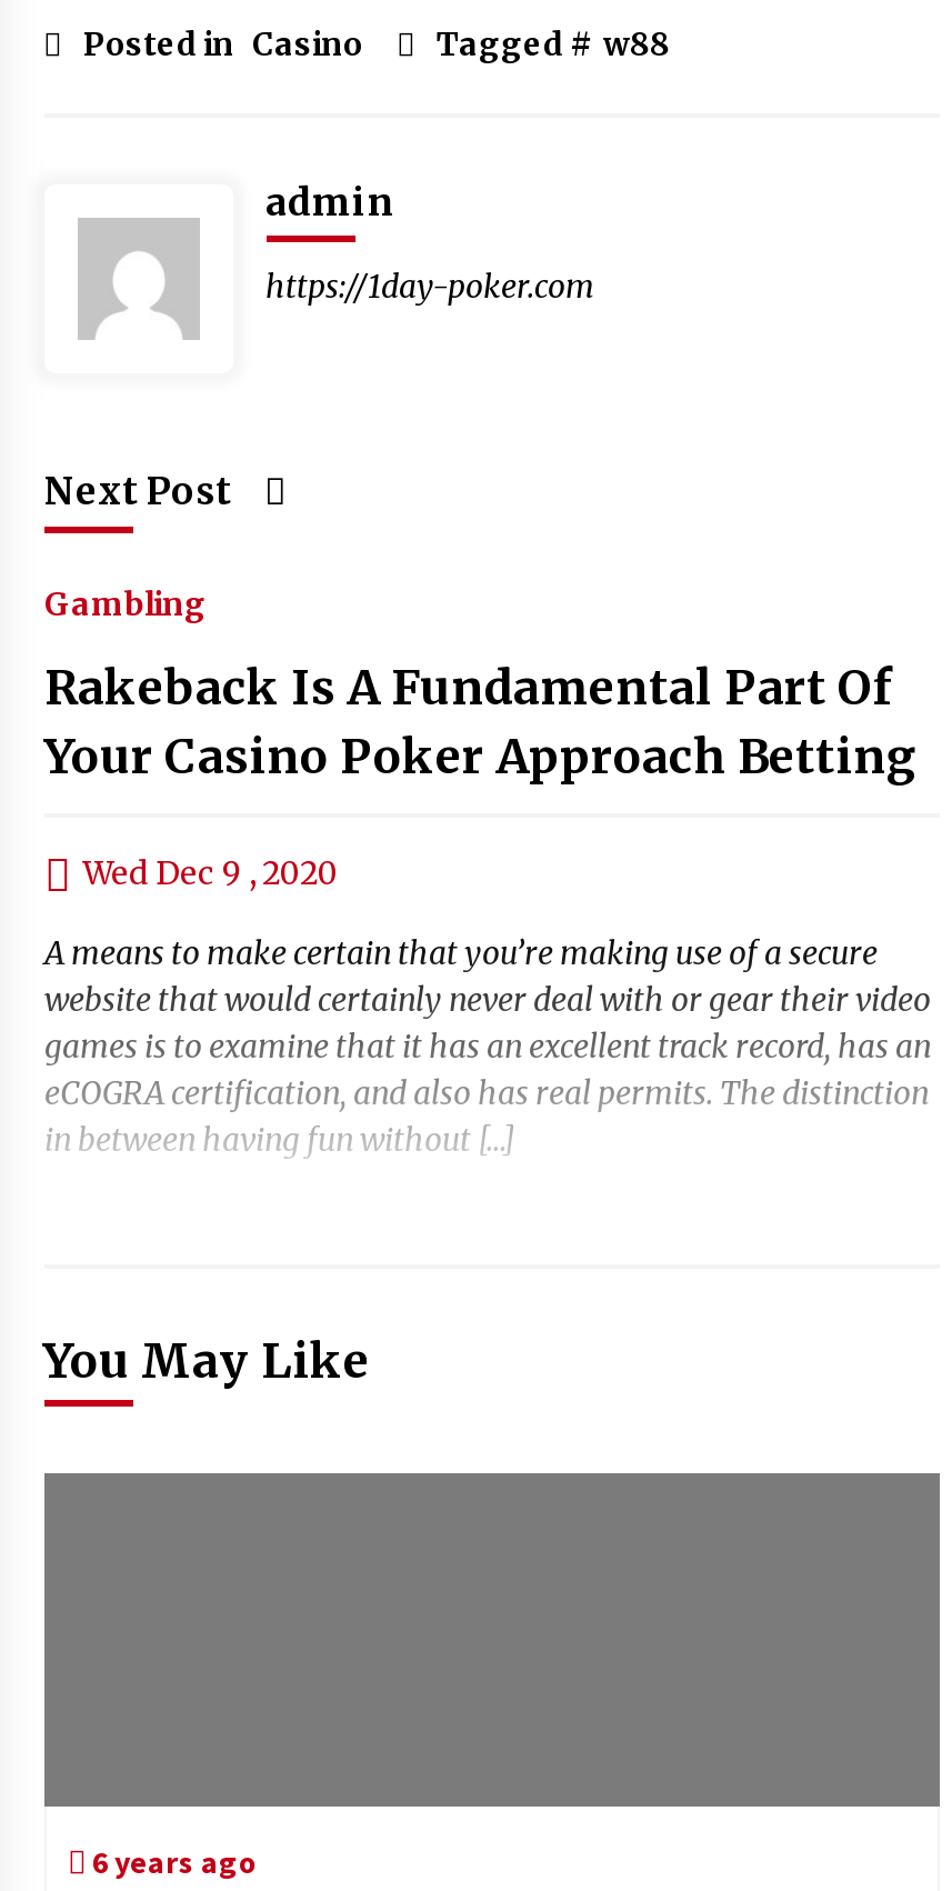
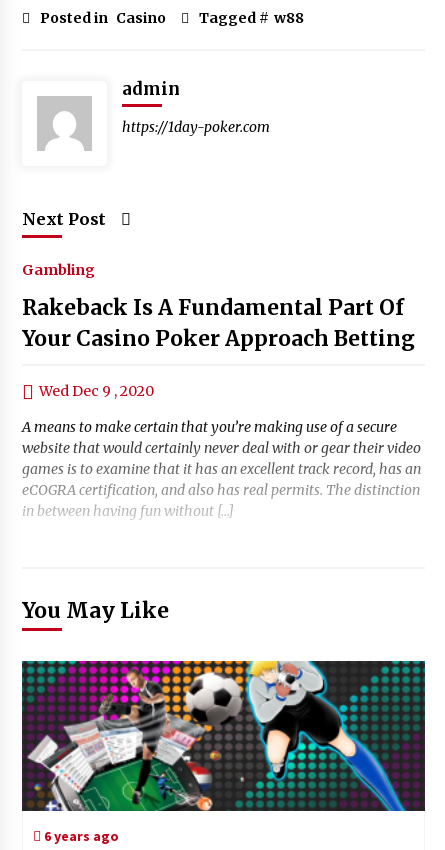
+ [image]
